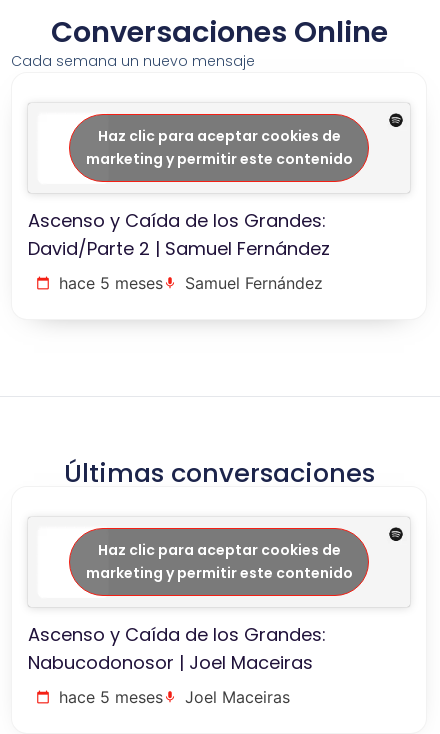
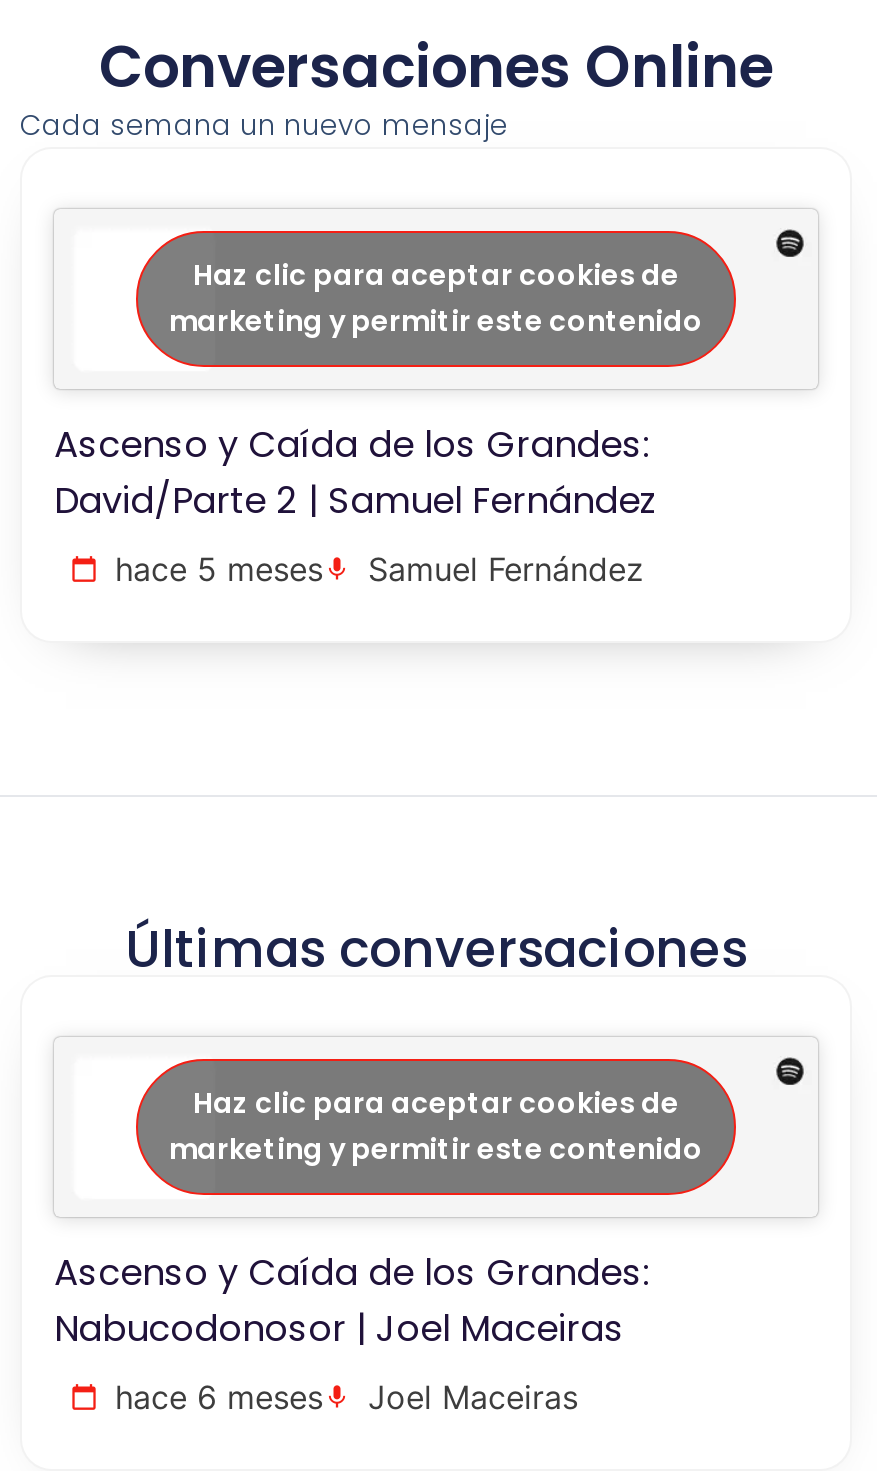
- hace 5 meses Joel Maceiras
+ hace 6 meses Joel Maceiras
